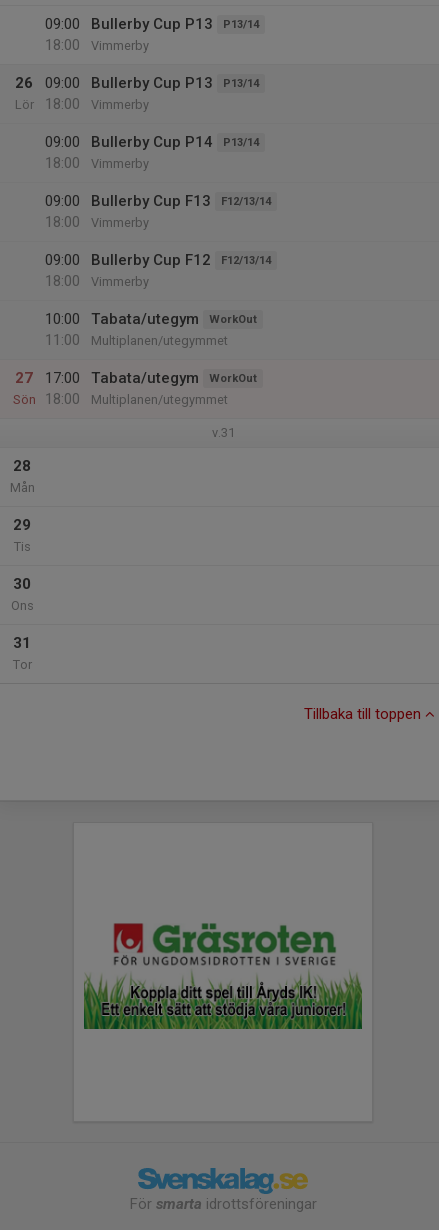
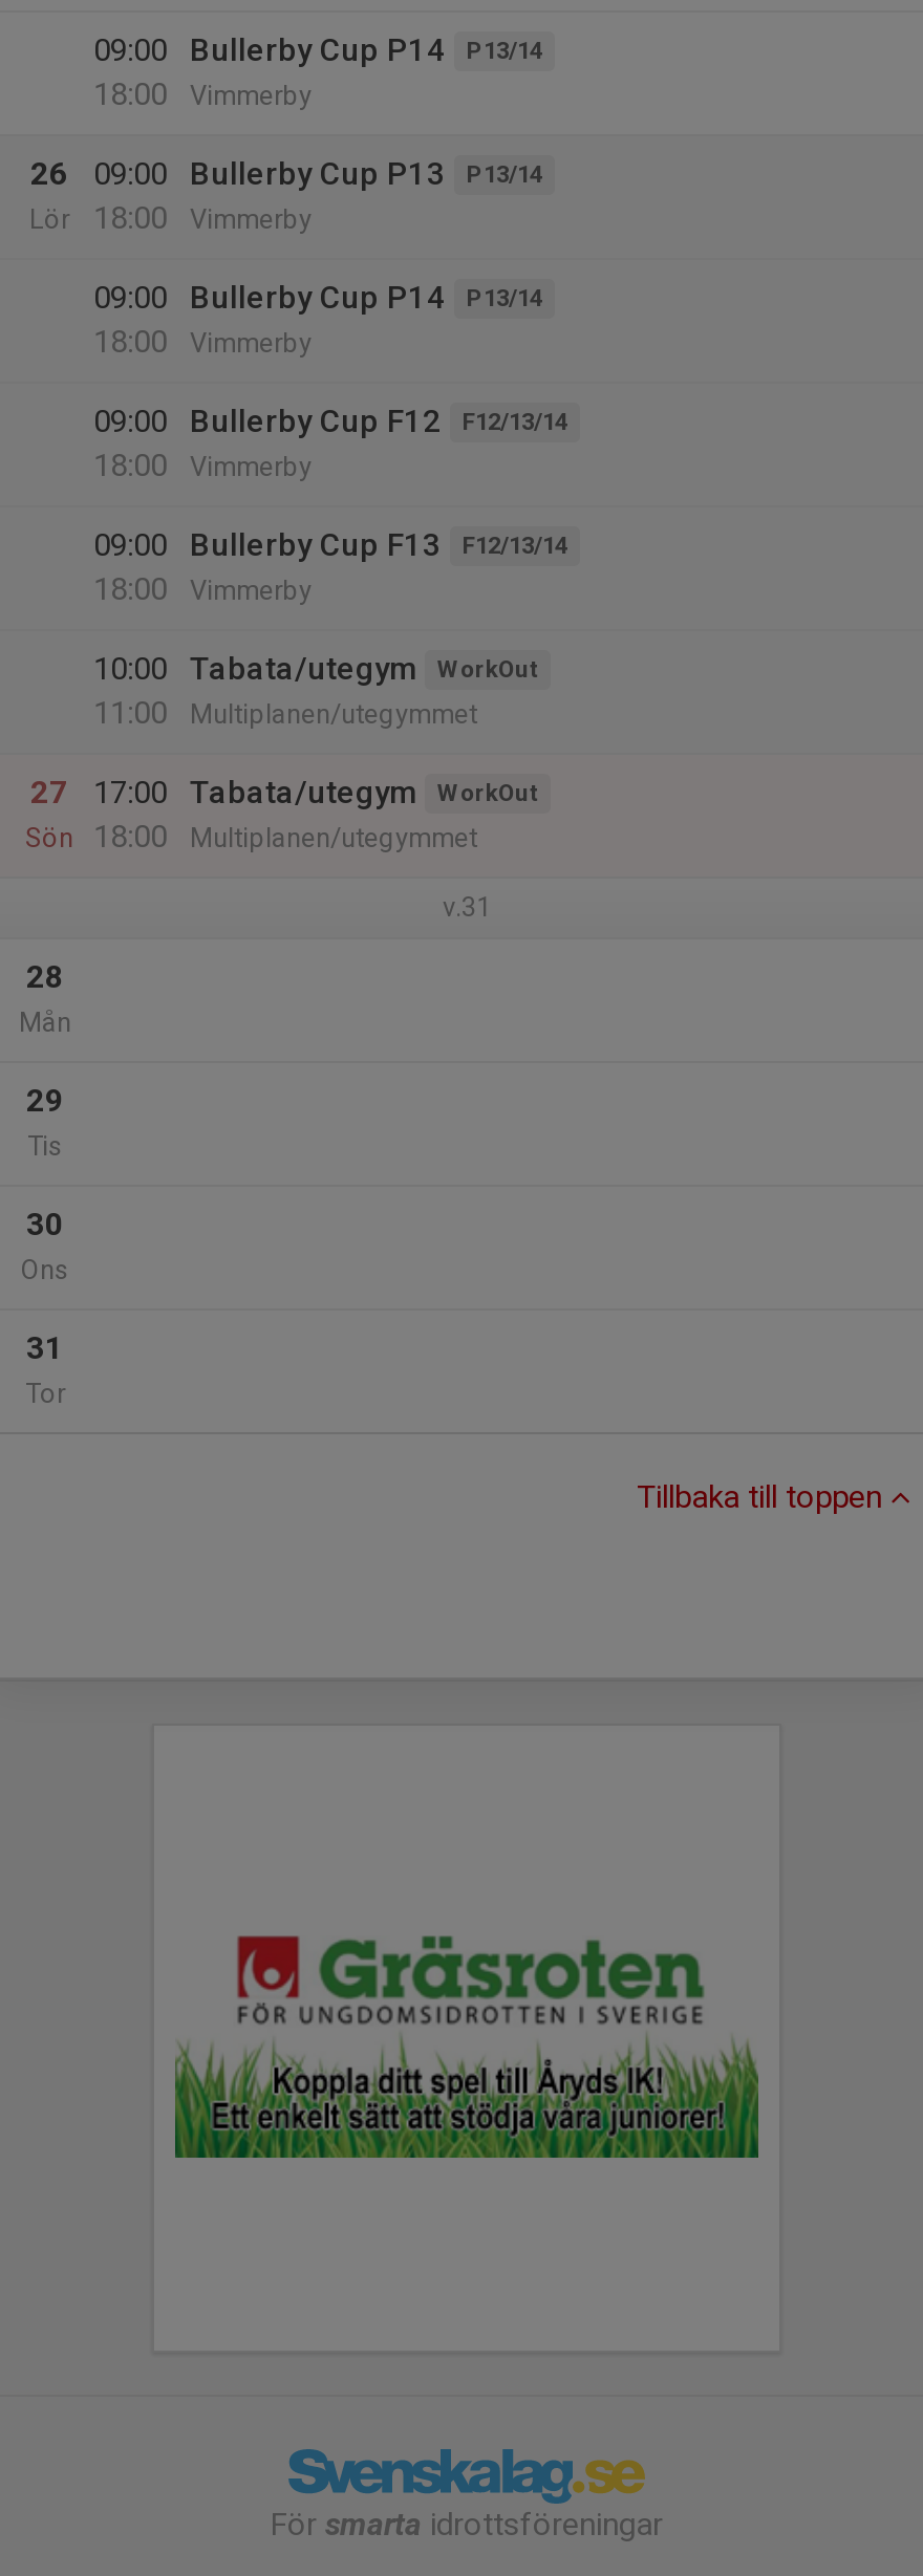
- Bullerby Cup P13
+ Bullerby Cup P14

moved down: Bullerby Cup F13

moved up: Bullerby Cup F12
